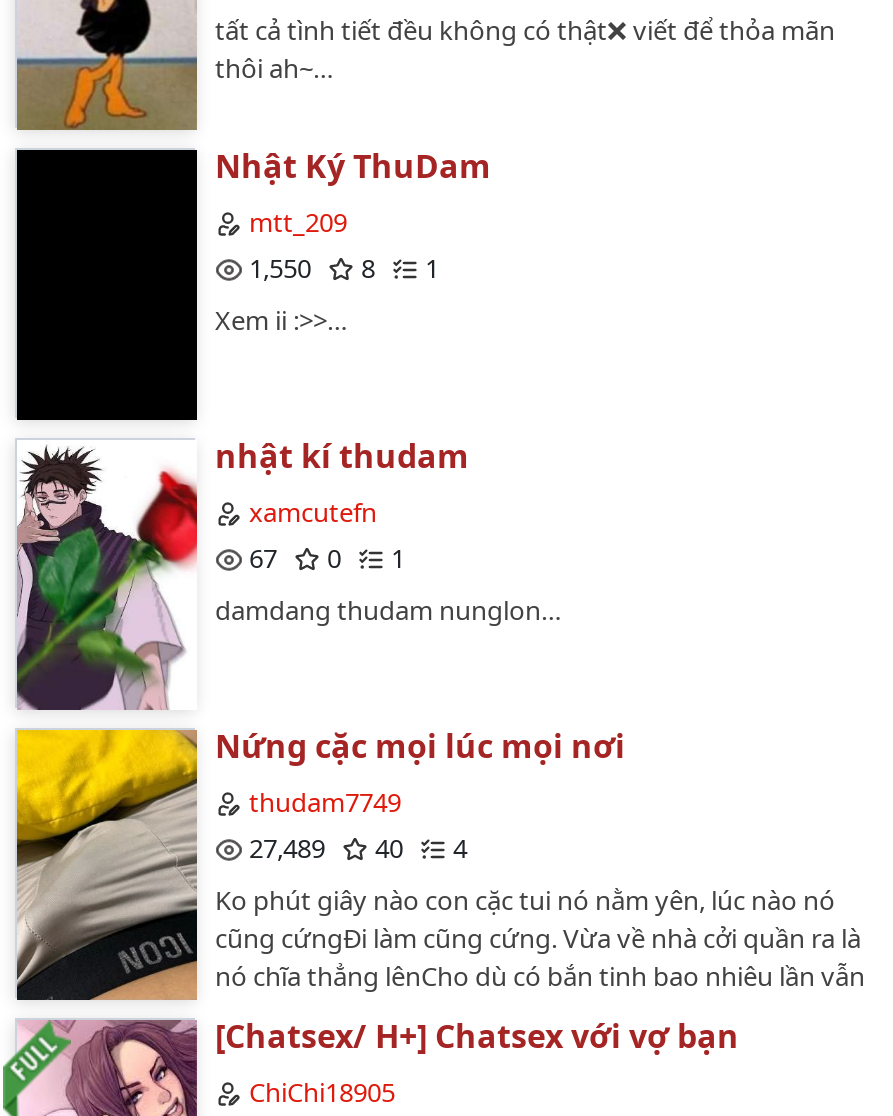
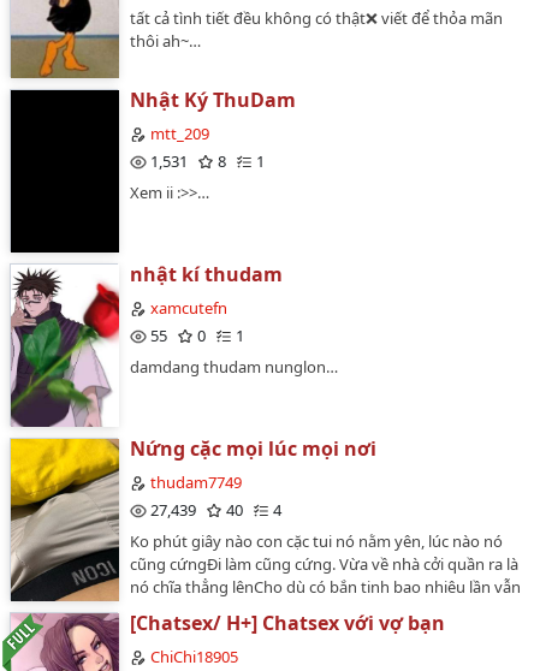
- 1,550 8 1
+ 1,531 8 1

- 67 0 1
+ 55 0 1

- 27,489 40 4
+ 27,439 40 4
